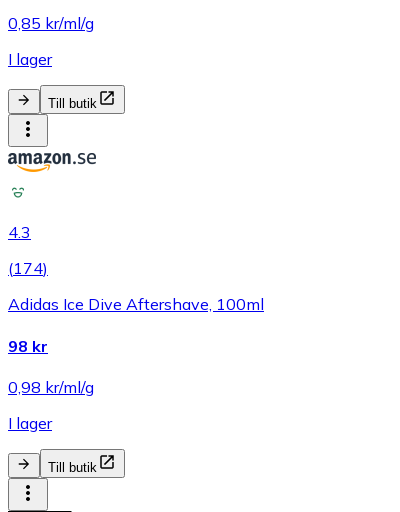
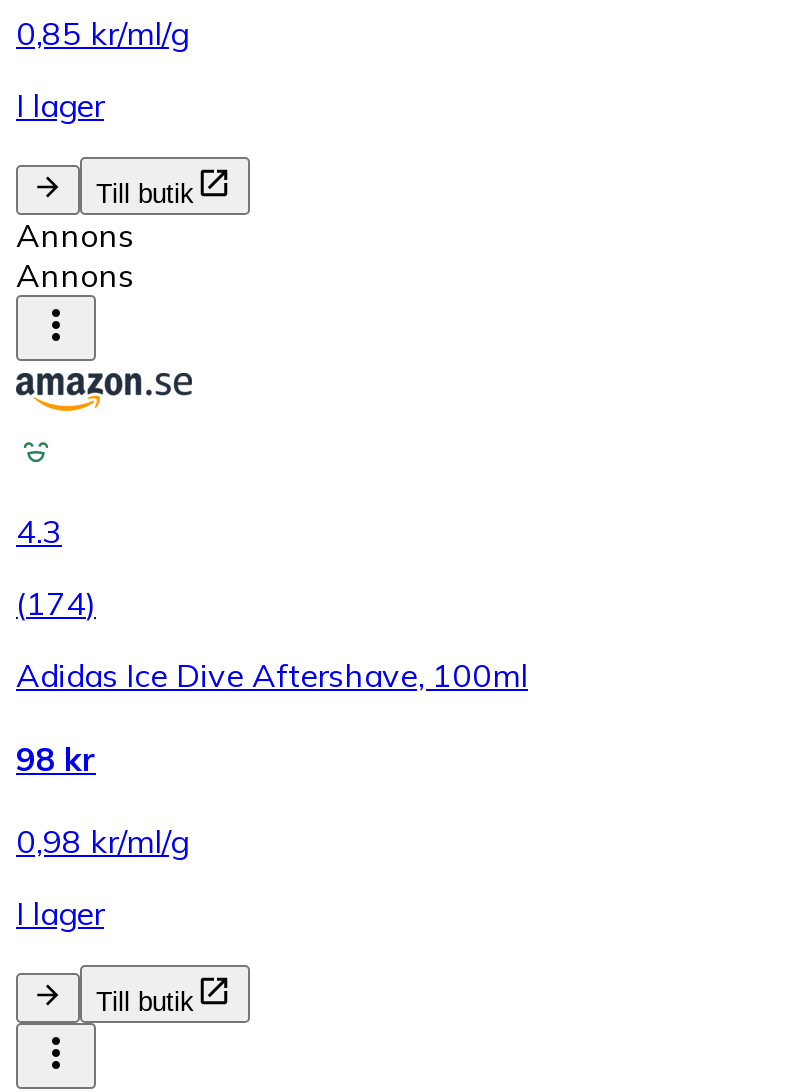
+ Annons
+ Annons
